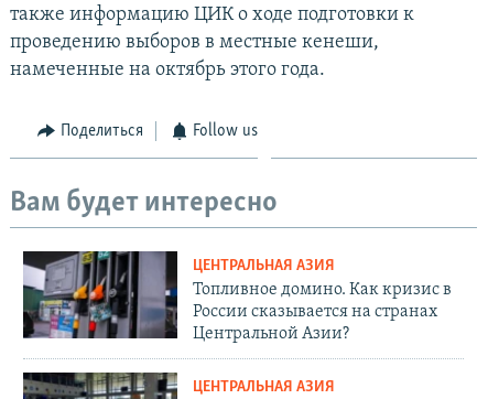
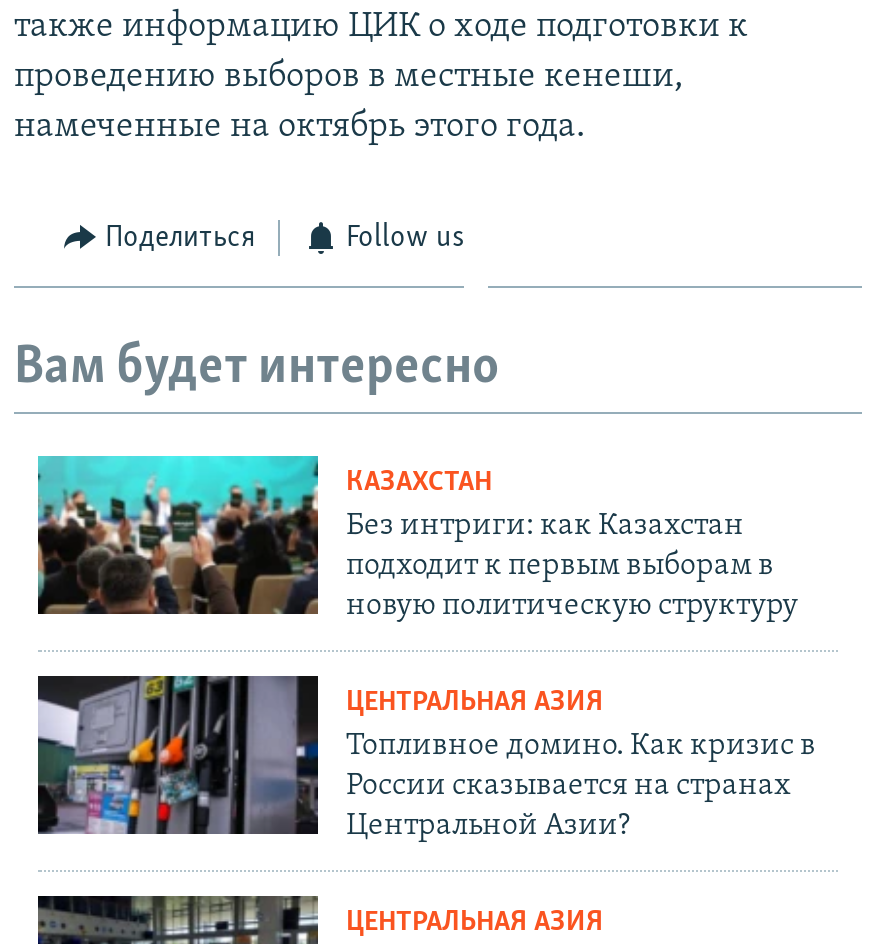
+ [image]
+ КАЗАХСТАН
+ Без интриги: как Казахстан
+ подходит к первым выборам в
+ новую политическую структуру
